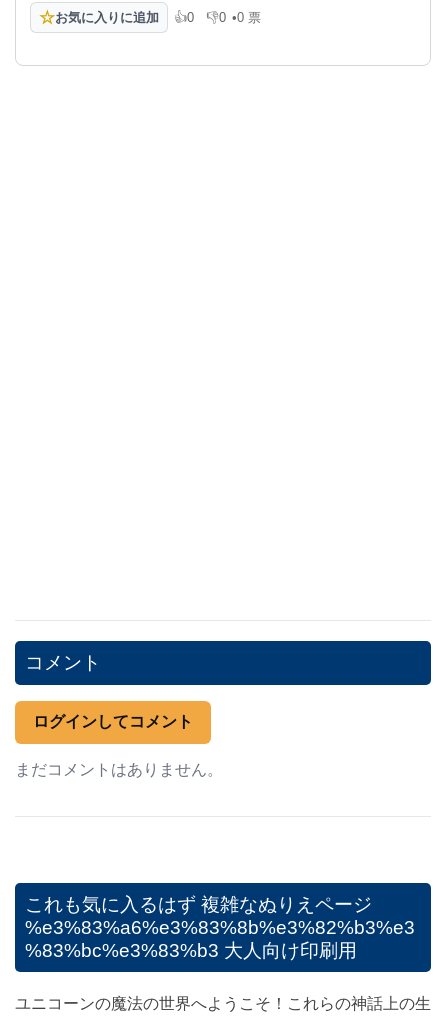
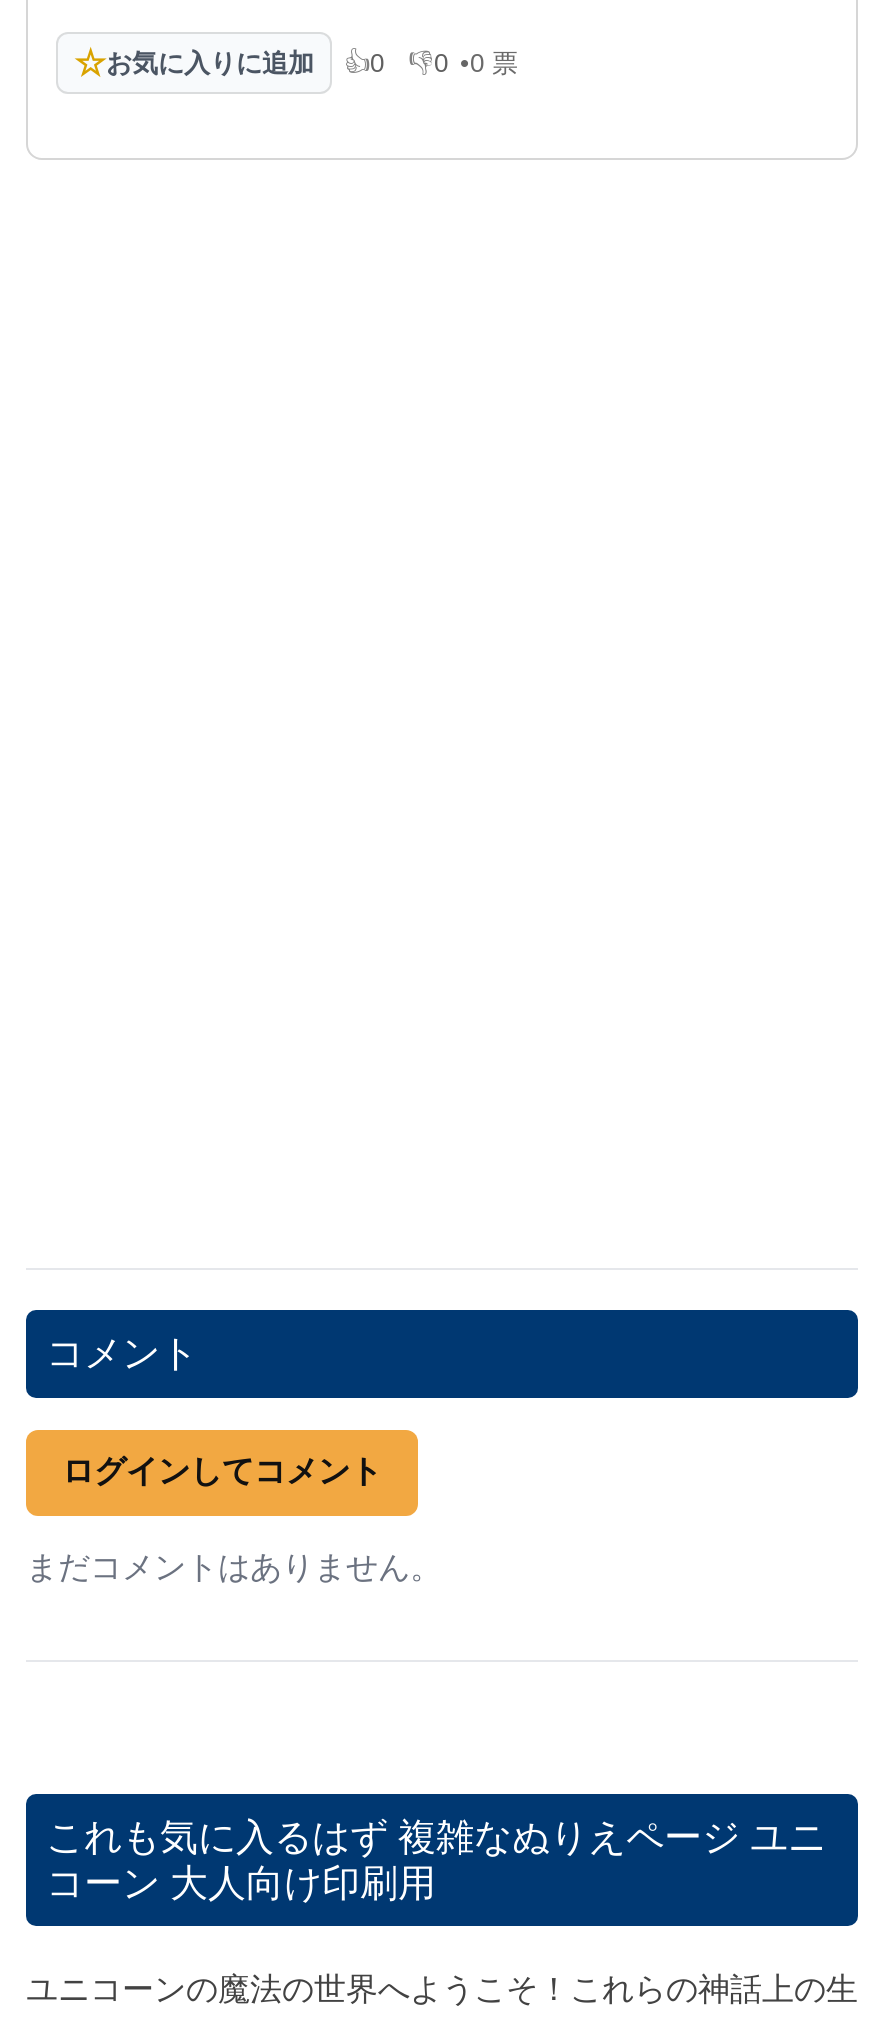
- これも気に入るはず複雑なぬりえページ
- %e3%83%a6%e3%83%8b%e3%82%b3%e3
- %83%bc%e3%83%b3 大人向け印刷用
+ これも気に入るはず複雑なぬりえページ ユニ
+ コーン 大人向け印刷用
